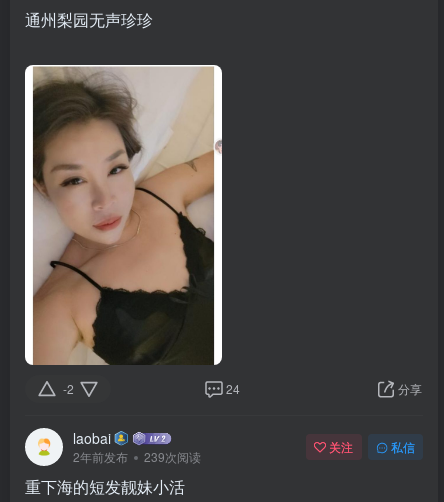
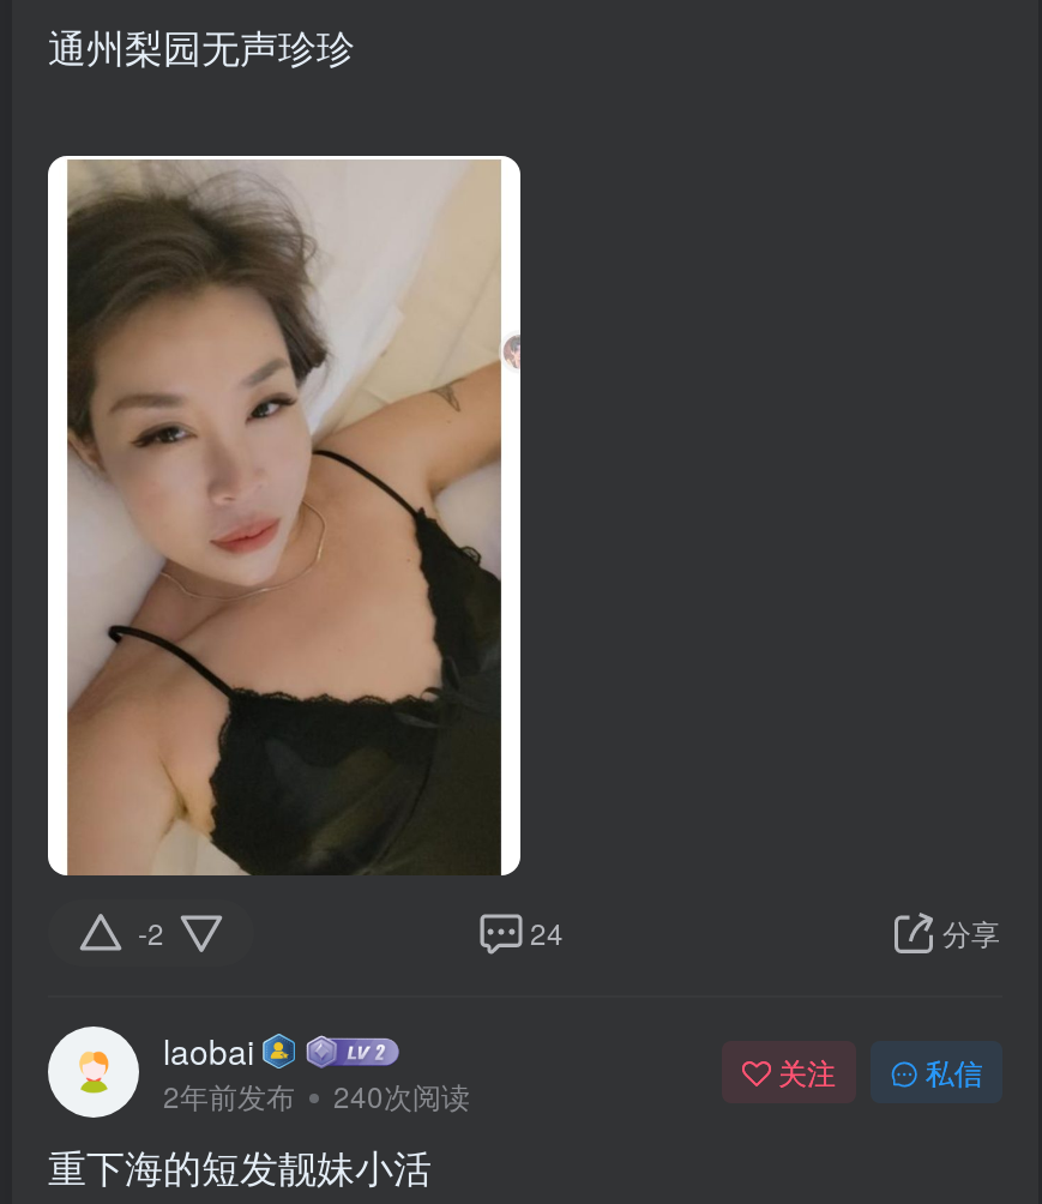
- 2年前发布 239次阅读
+ 2年前发布 240次阅读
